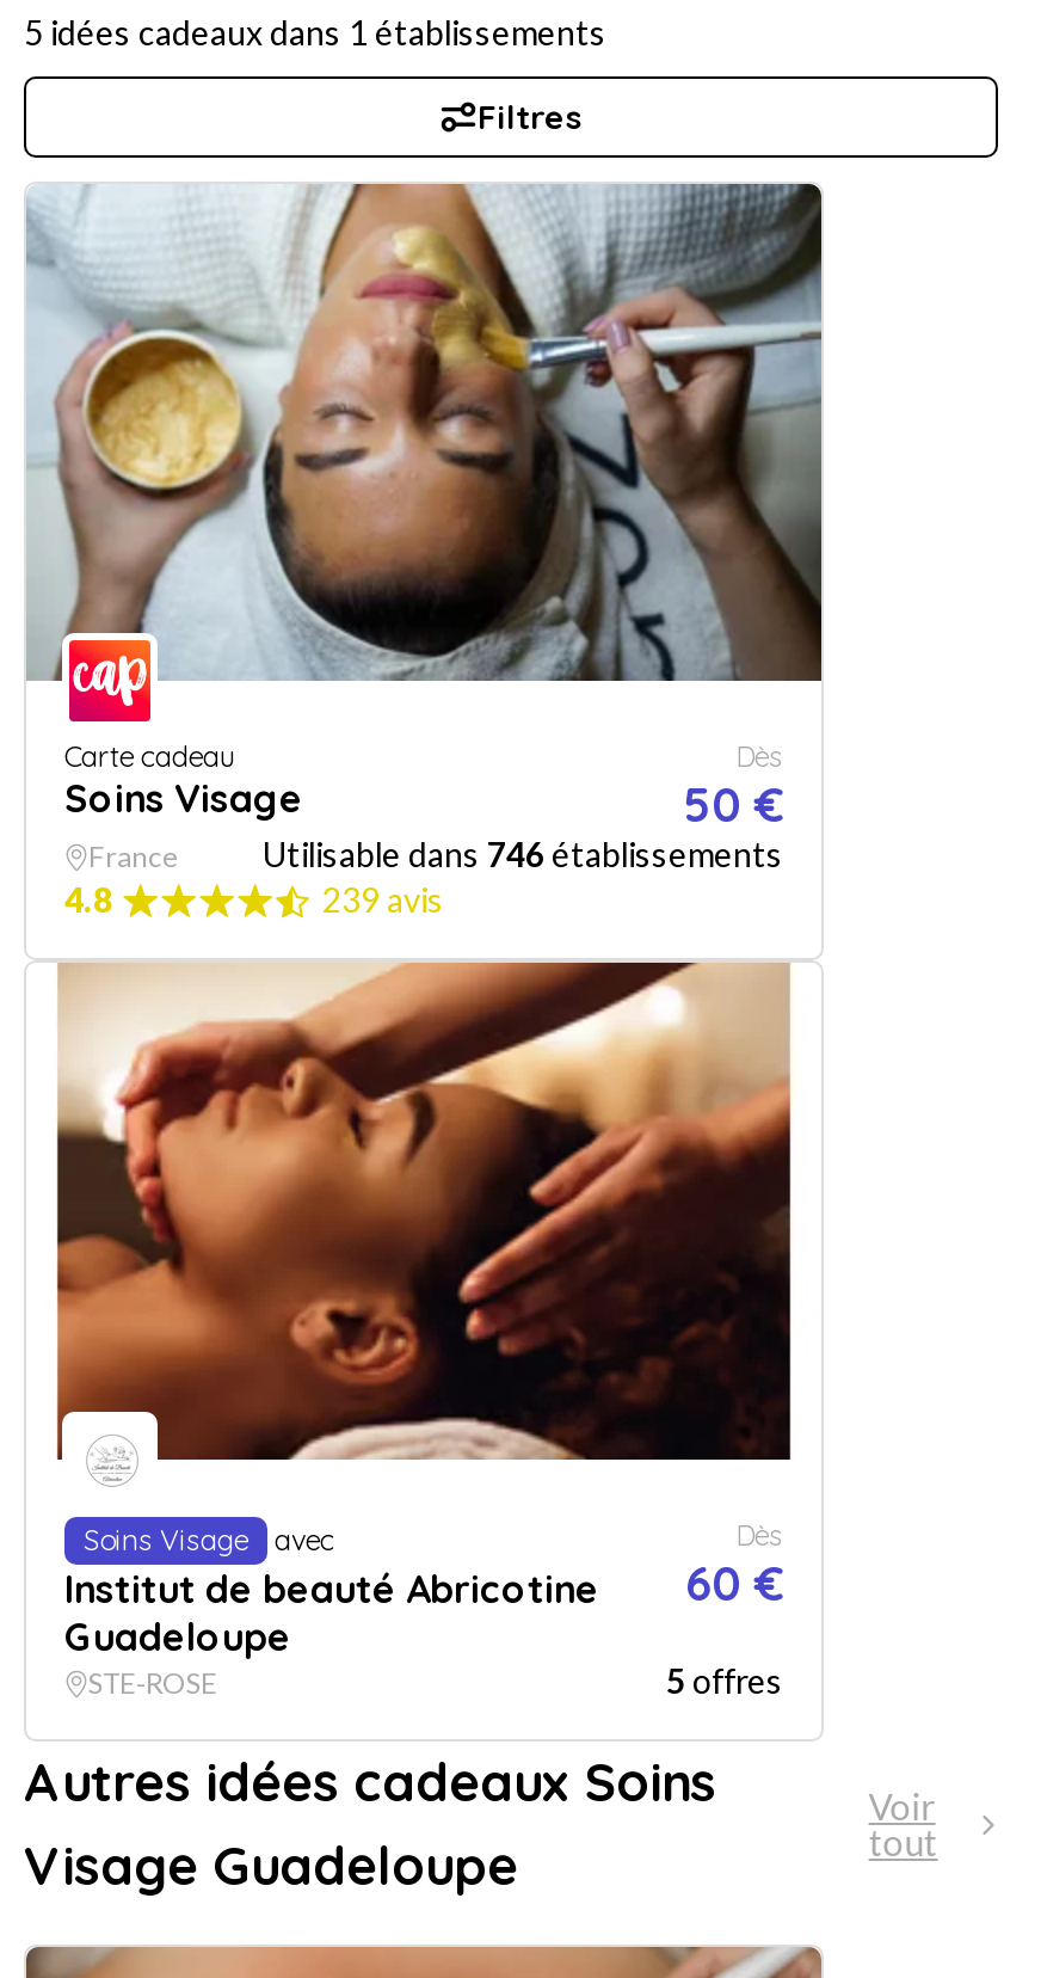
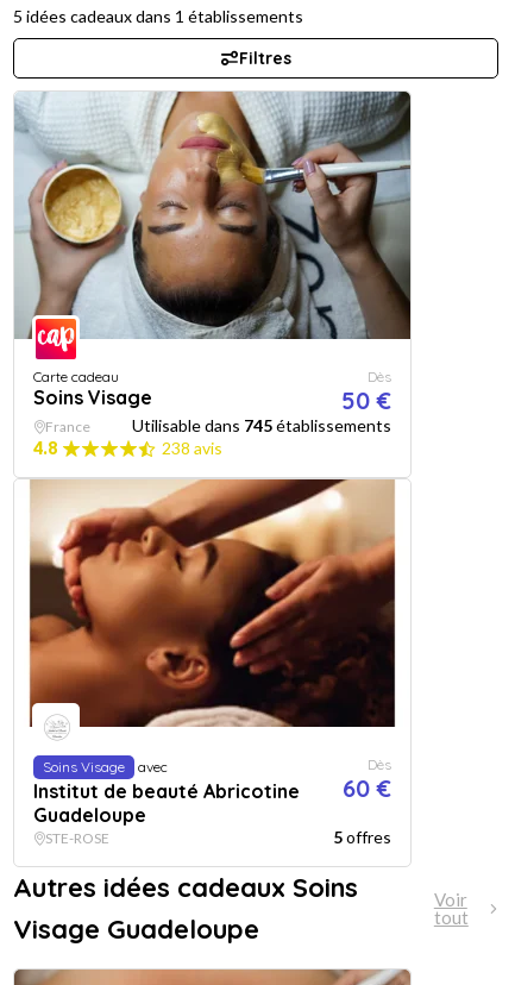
- Utilisable dans 746 établissements
+ Utilisable dans 745 établissements

- 239 avis
+ 238 avis
